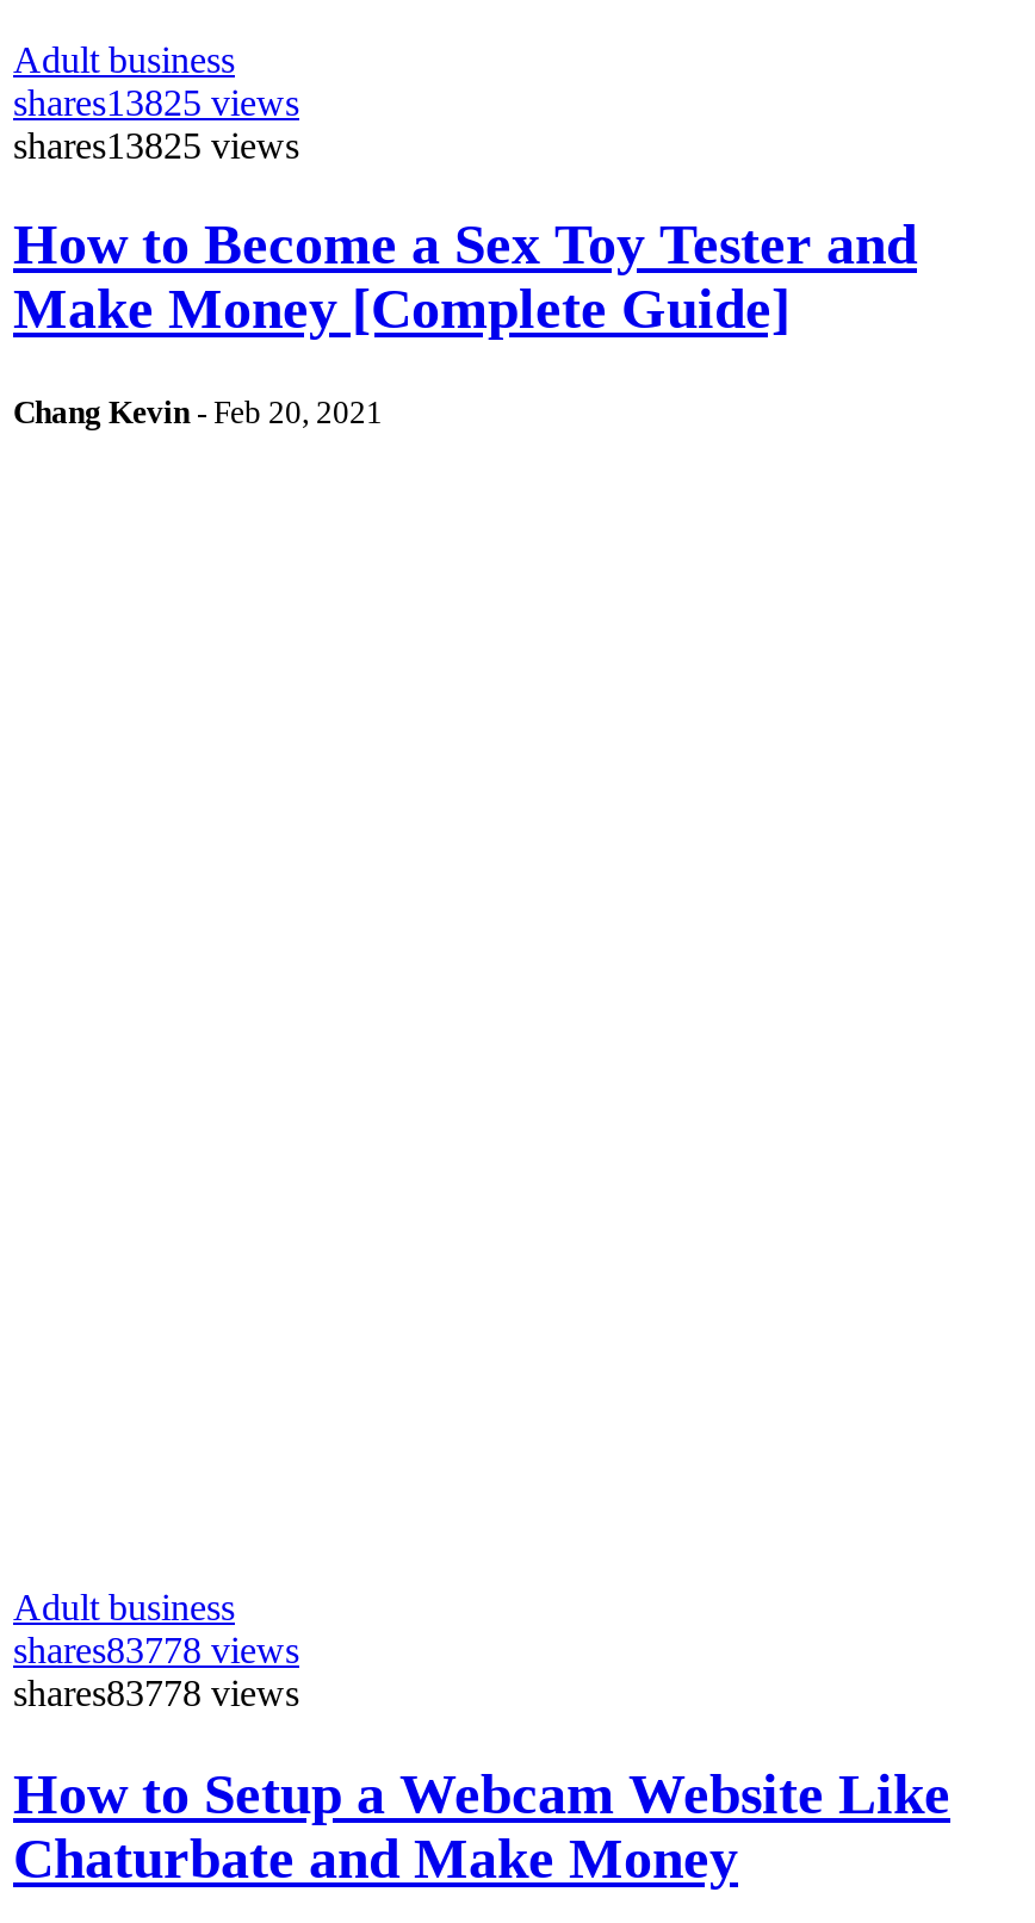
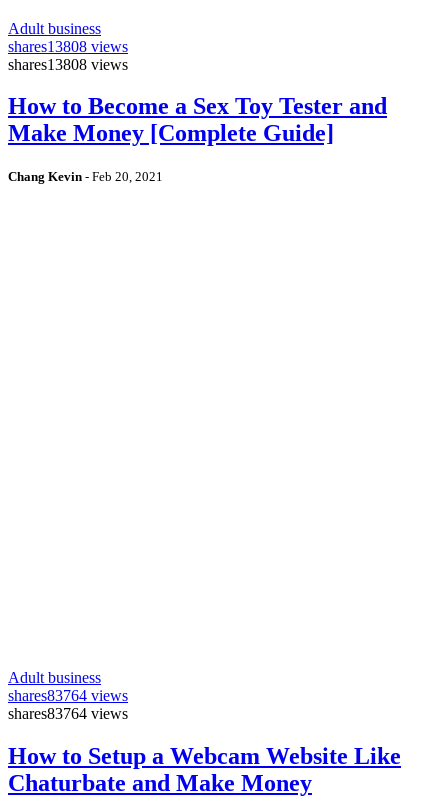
- shares13825 views
+ shares13808 views

- shares13825 views
+ shares13808 views

- shares83778 views
+ shares83764 views

- shares83778 views
+ shares83764 views
